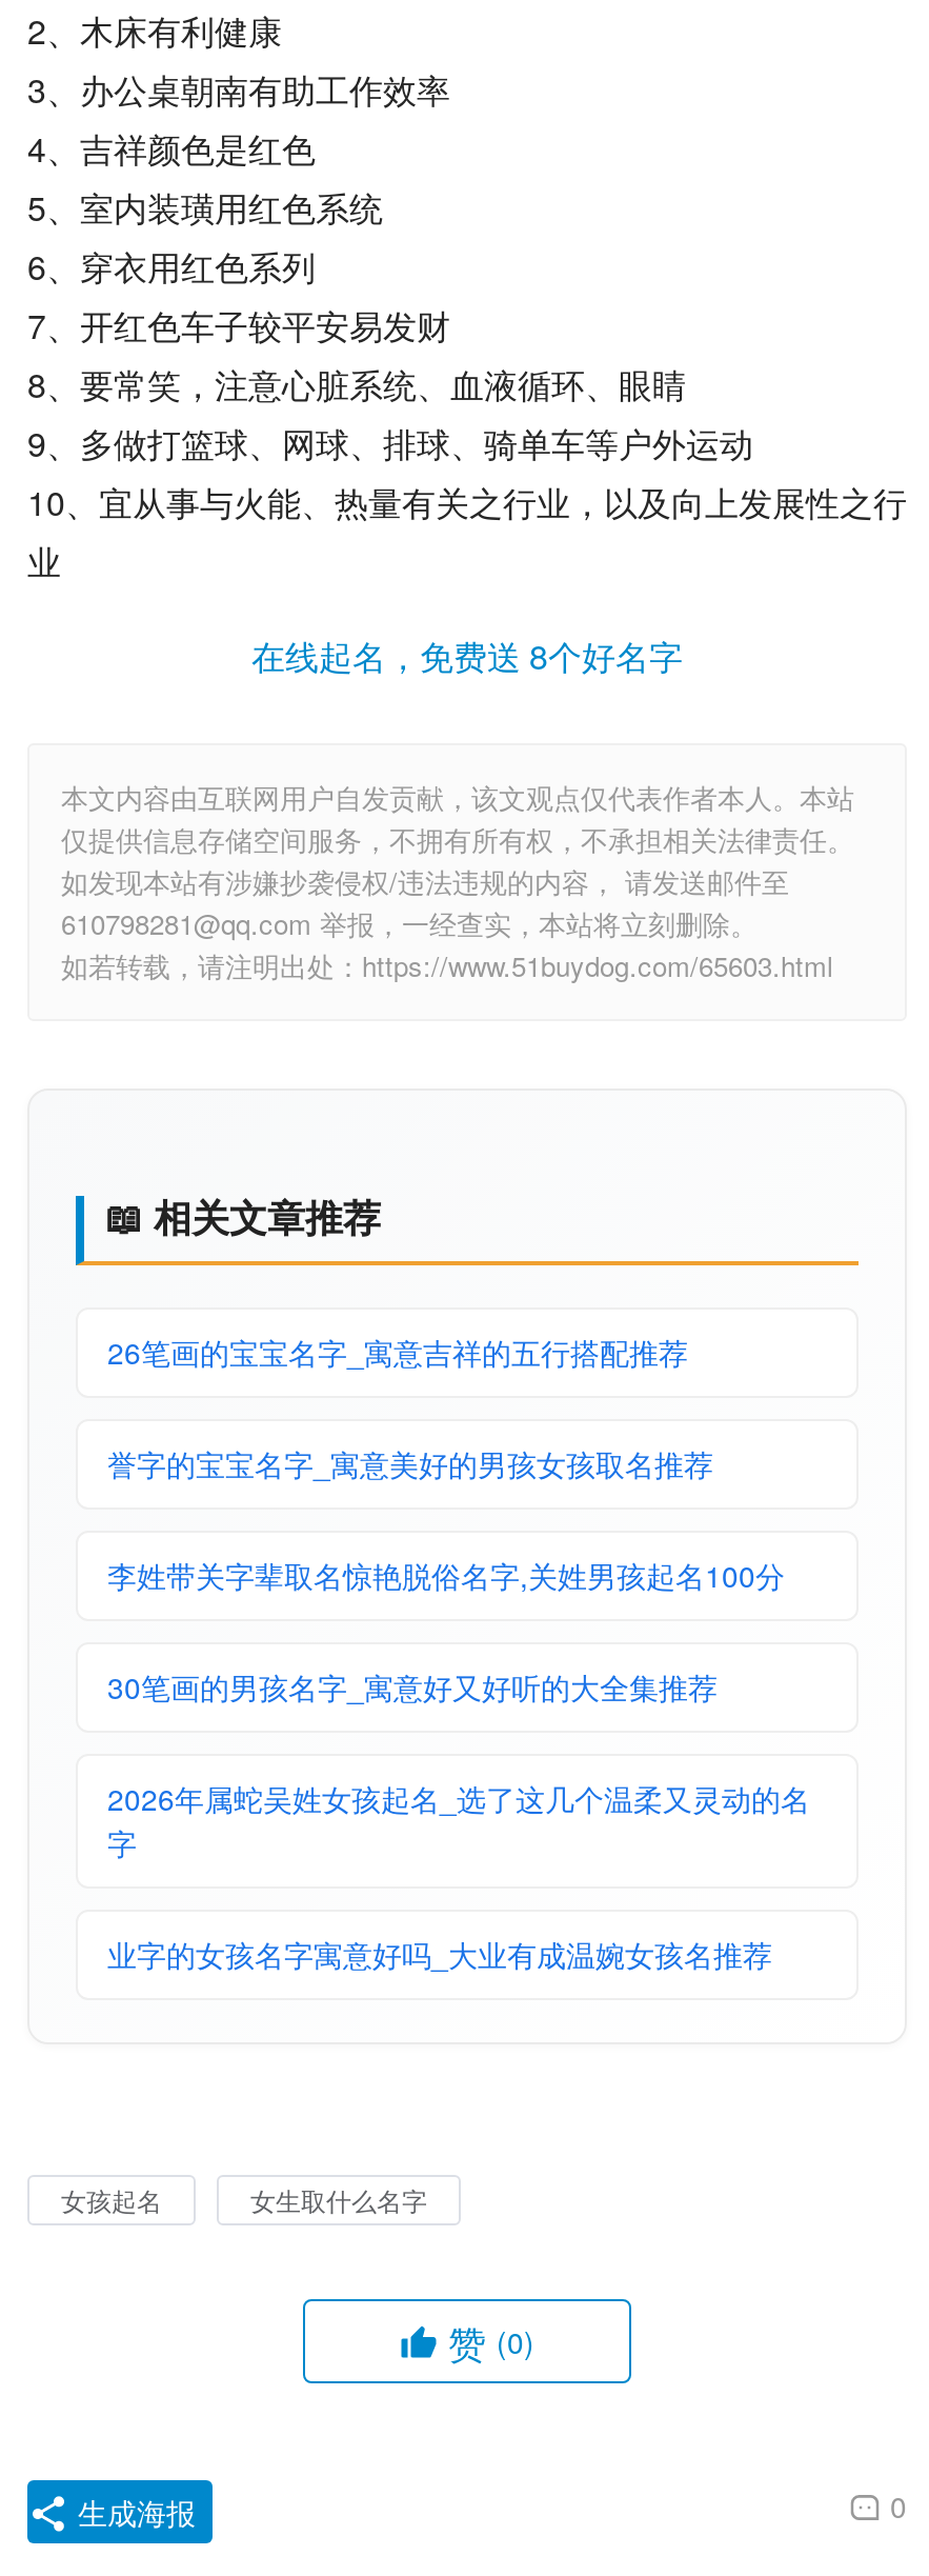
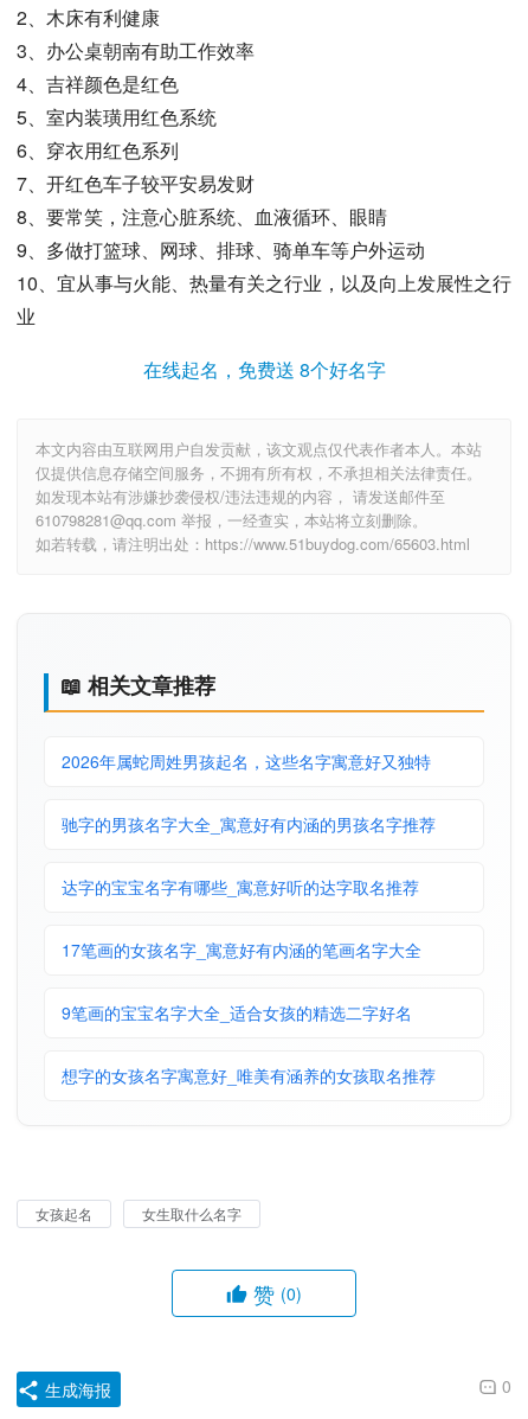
- 26笔画的宝宝名字_寓意吉祥的五行搭配推荐
+ 2026年属蛇周姓男孩起名，这些名字寓意好又独特

- 誉字的宝宝名字_寓意美好的男孩女孩取名推荐
+ 驰字的男孩名字大全_寓意好有内涵的男孩名字推荐

- 李姓带关字辈取名惊艳脱俗名字,关姓男孩起名100分
+ 达字的宝宝名字有哪些_寓意好听的达字取名推荐

- 30笔画的男孩名字_寓意好又好听的大全集推荐
+ 17笔画的女孩名字_寓意好有内涵的笔画名字大全

- 2026年属蛇吴姓女孩起名_选了这几个温柔又灵动的名
- 字
+ 9笔画的宝宝名字大全_适合女孩的精选二字好名

- 业字的女孩名字寓意好吗_大业有成温婉女孩名推荐
+ 想字的女孩名字寓意好_唯美有涵养的女孩取名推荐
